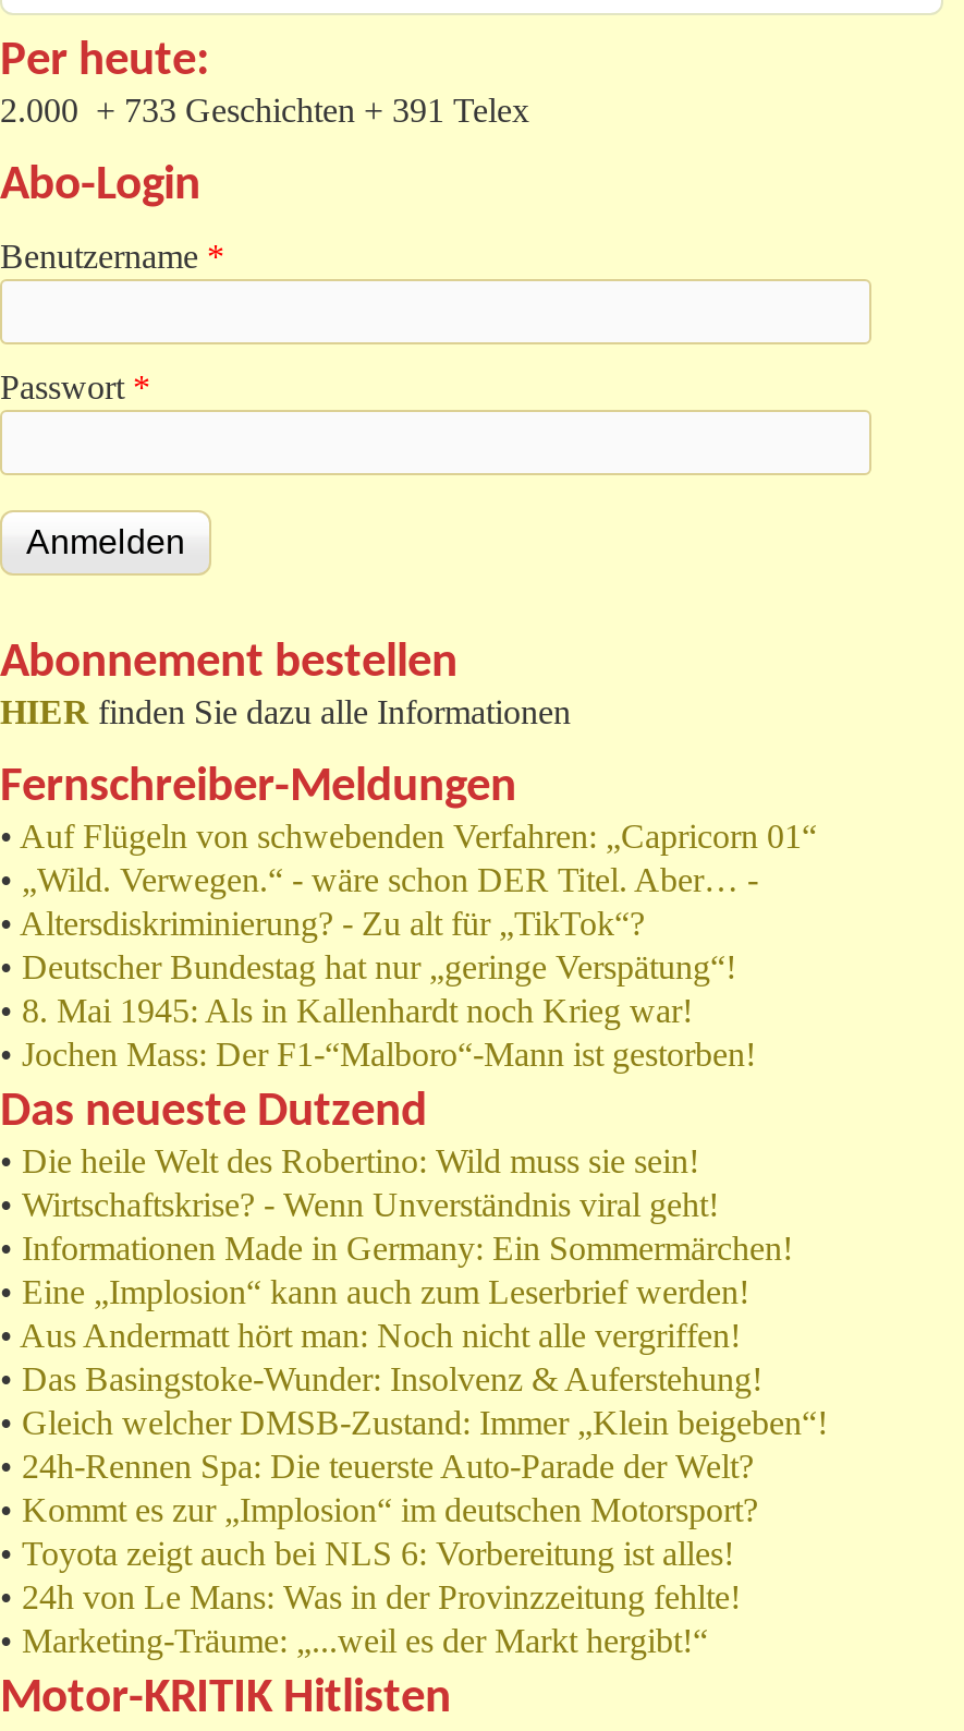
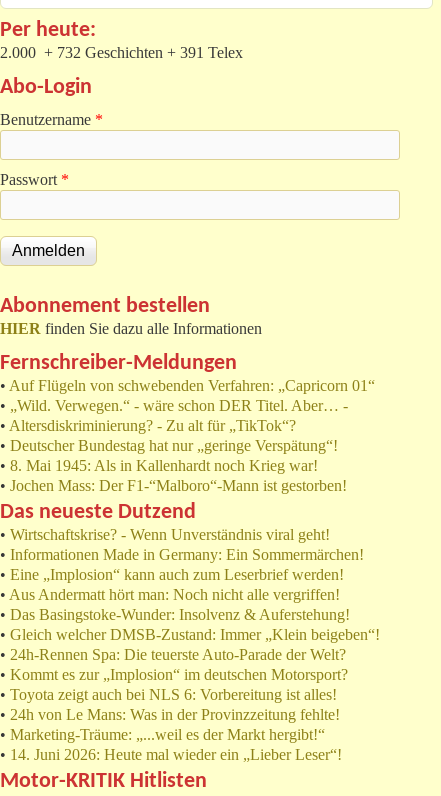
- 2.000 + 733 Geschichten + 391 Telex
+ 2.000 + 732 Geschichten + 391 Telex

- • Die heile Welt des Robertino: Wild muss sie sein!

moved up: • Wirtschaftskrise? - Wenn Unverständnis viral geht! | • Informationen Made in Germany: Ein Sommermärchen! | • Eine „Implosion“ kann auch zum Leserbrief werden! | ... | • 24h von Le Mans: Was in der Provinzzeitung fehlte! | • Marketing-Träume: „...weil es der Markt hergibt!“

+ • 14. Juni 2026: Heute mal wieder ein „Lieber Leser“!
